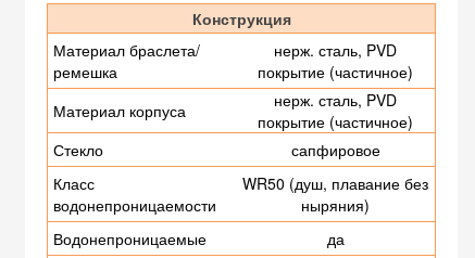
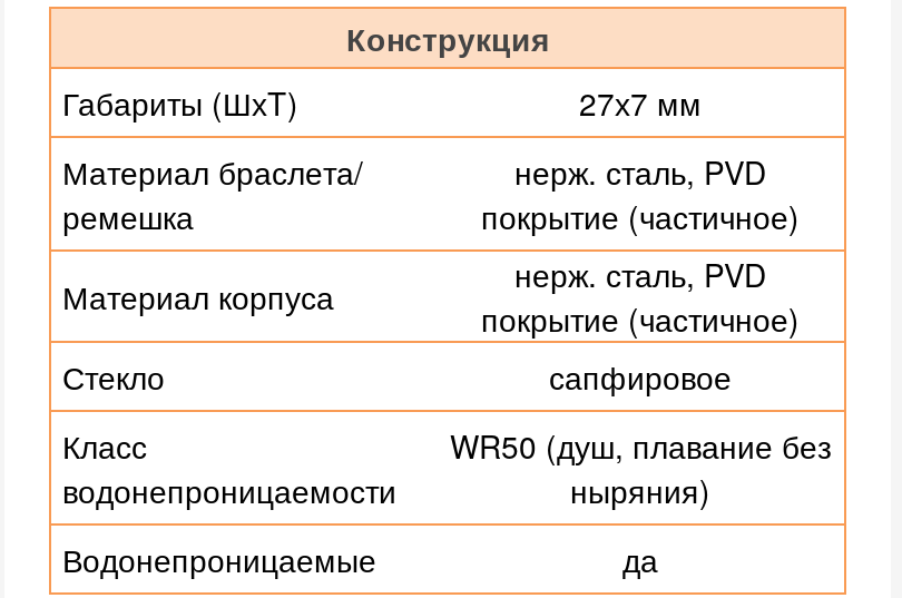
+ Габариты (ШхT)
+ 27х7 мм
